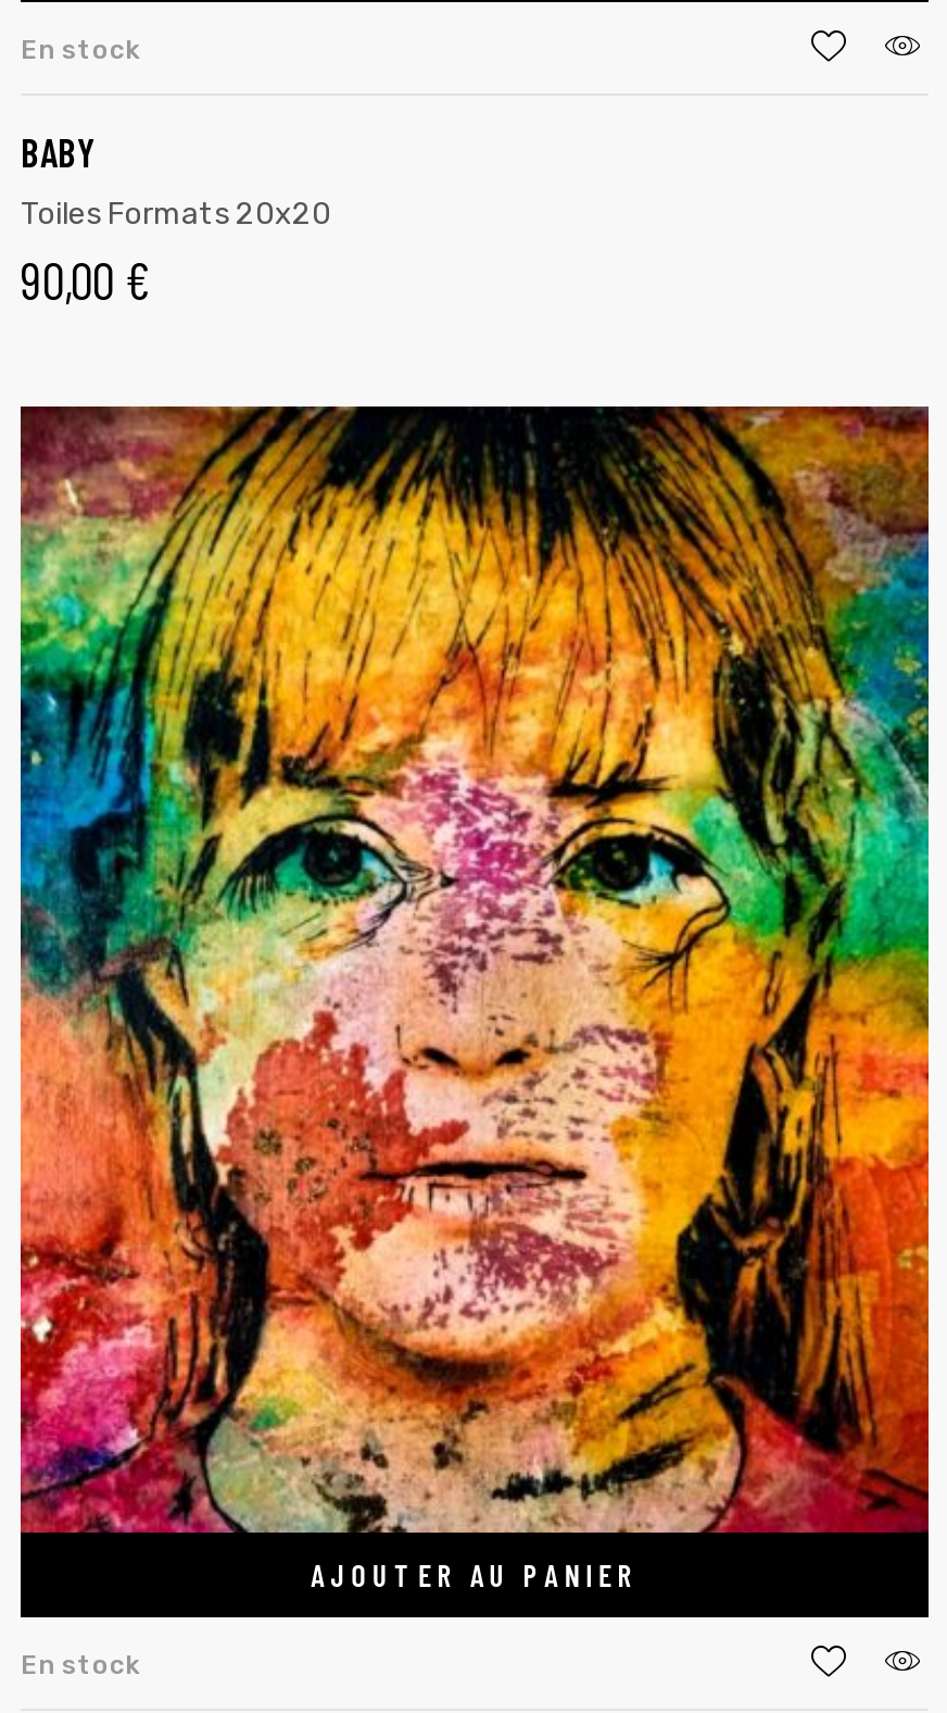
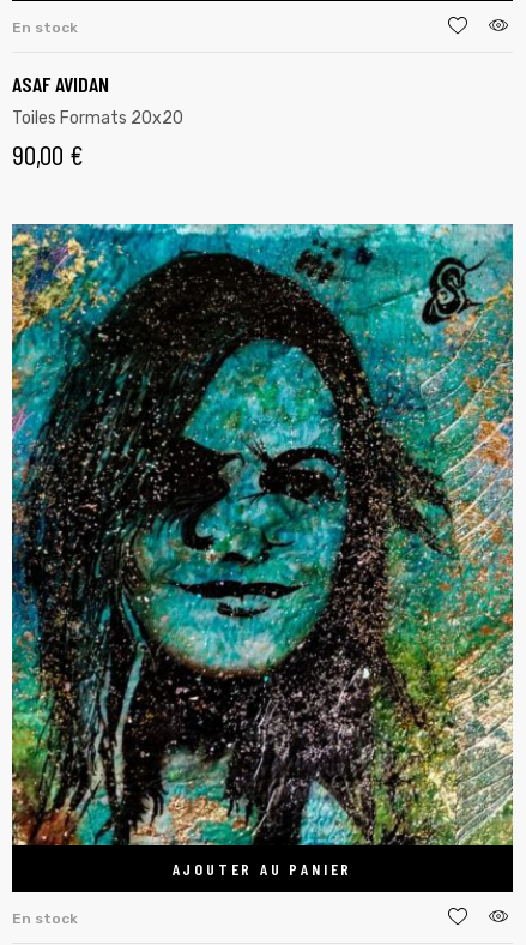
- BABY
+ ASAF AVIDAN

- [image]
+ [image]
